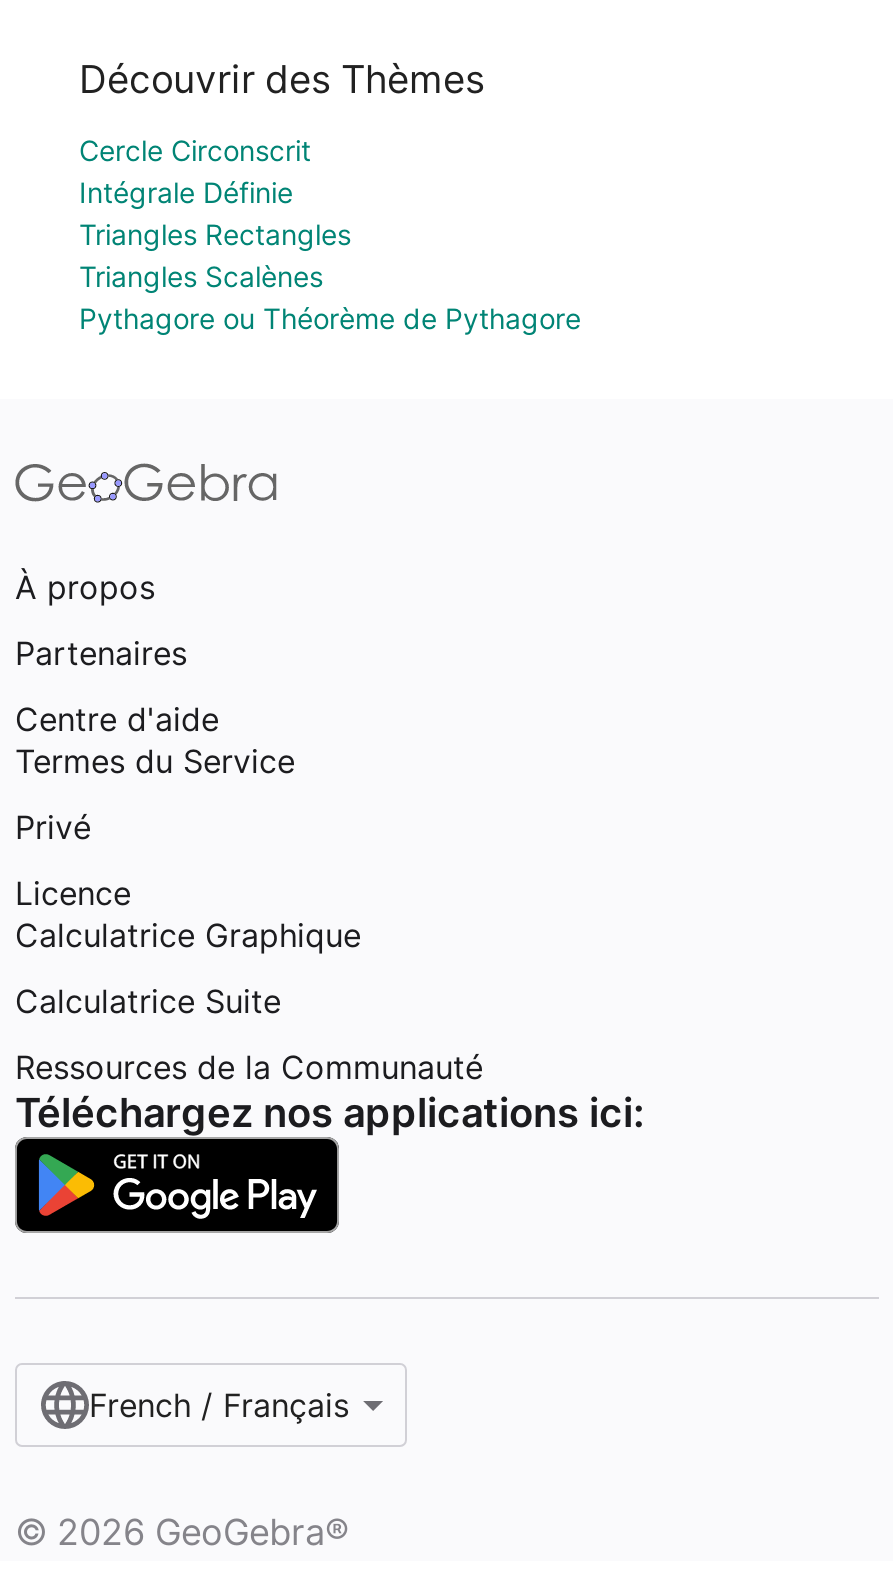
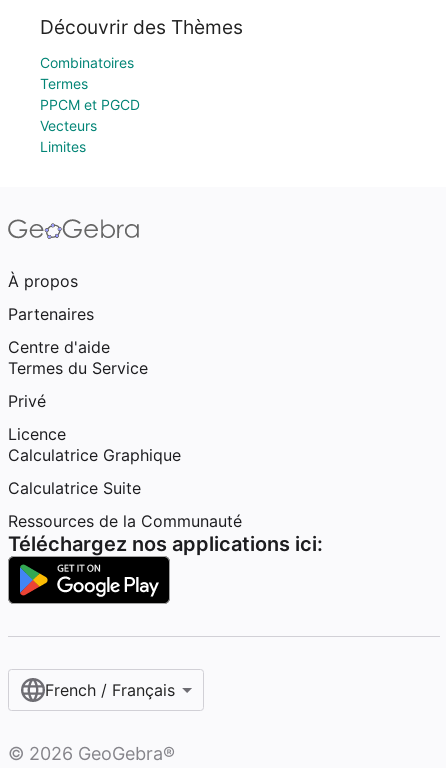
- Cercle Circonscrit
- Intégrale Définie
- Triangles Rectangles
- Triangles Scalènes
- Pythagore ou Théorème de Pythagore
+ Combinatoires
+ Termes
+ PPCM et PGCD
+ Vecteurs
+ Limites
